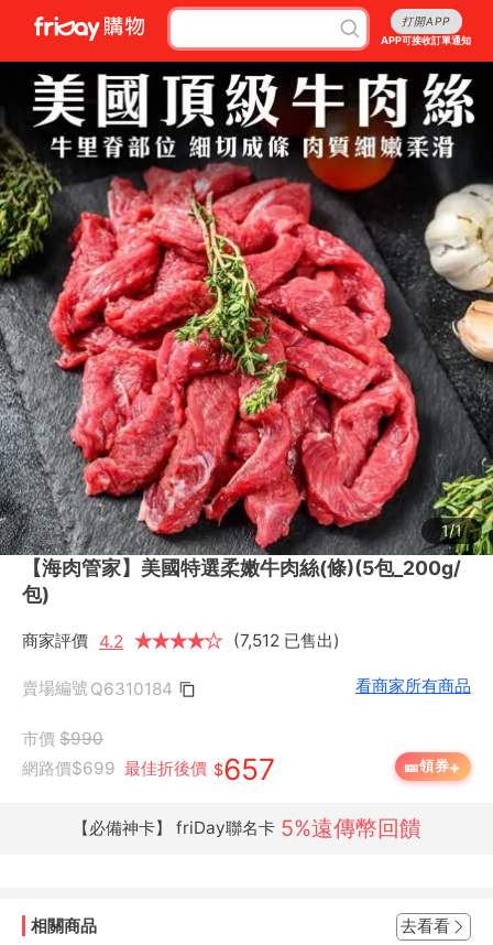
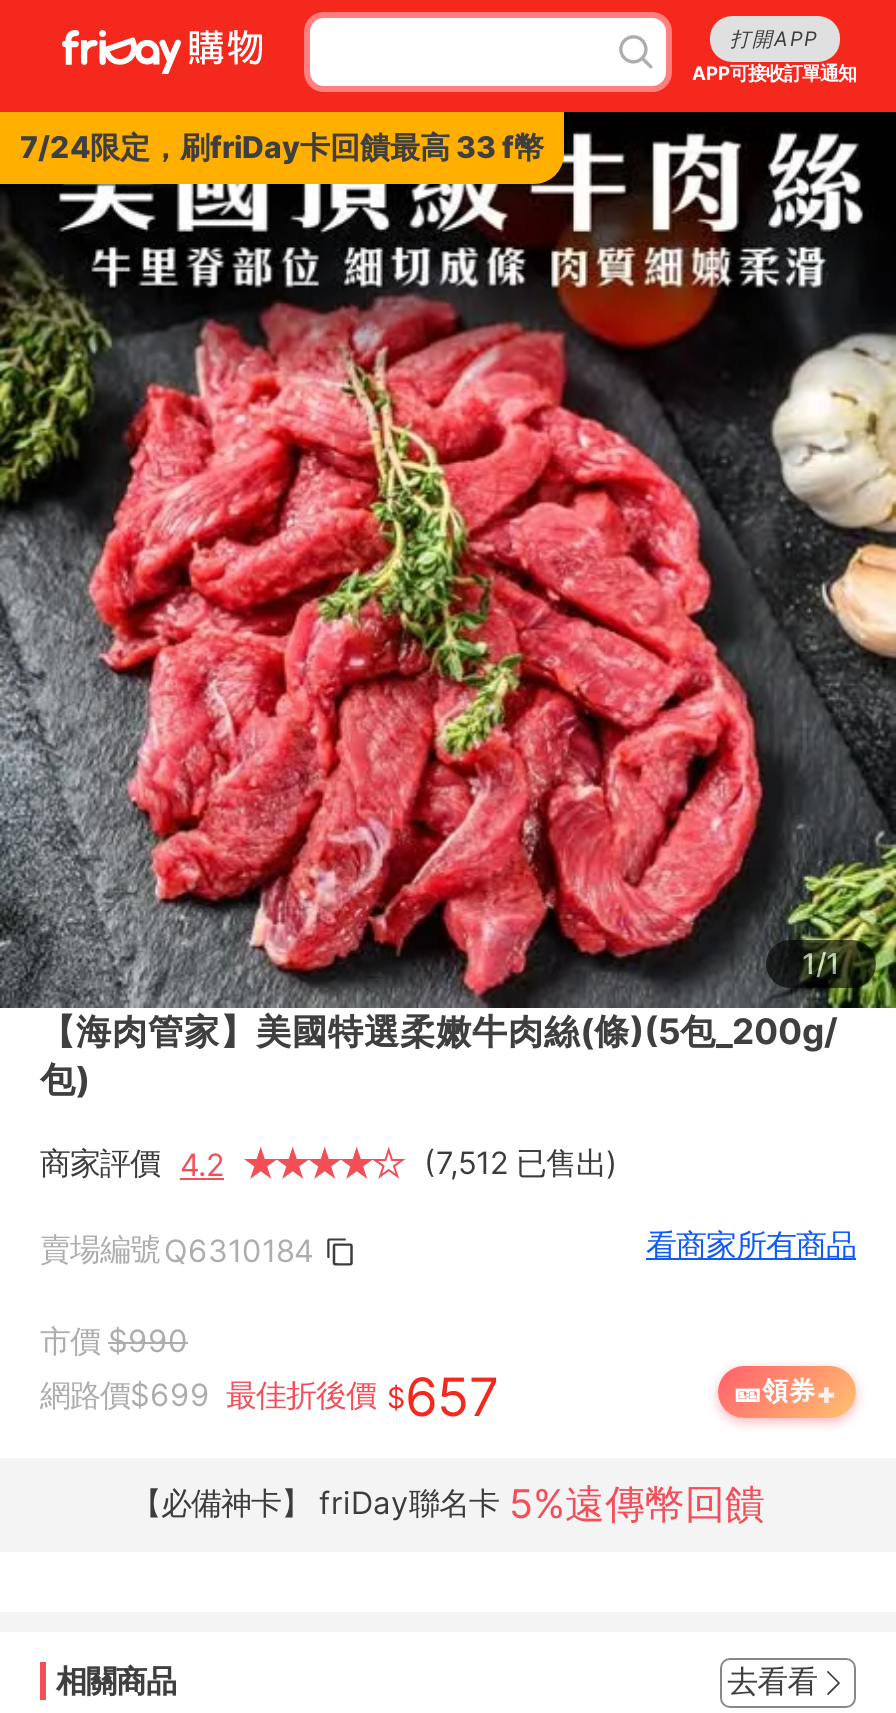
+ 7/24限定，刷friDay卡回饋最高 33 f幣
